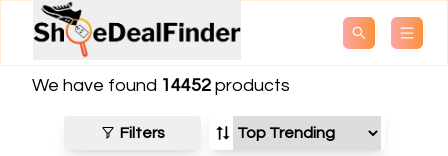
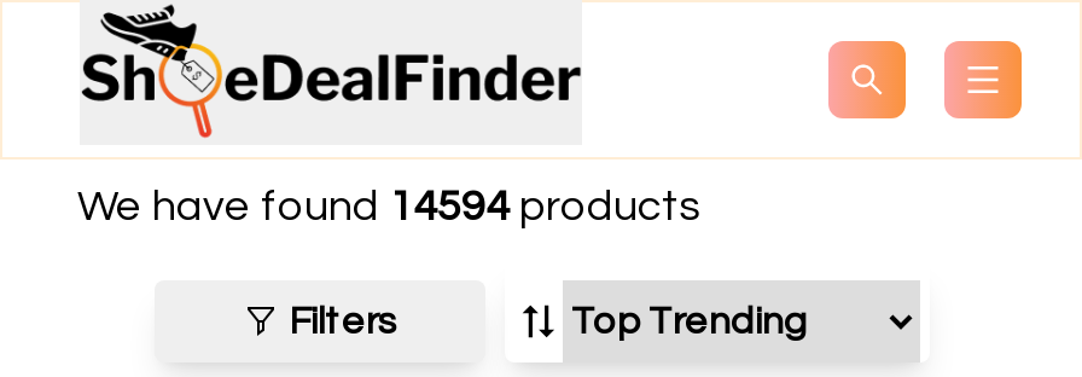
- We have found 14452 products
+ We have found 14594 products
